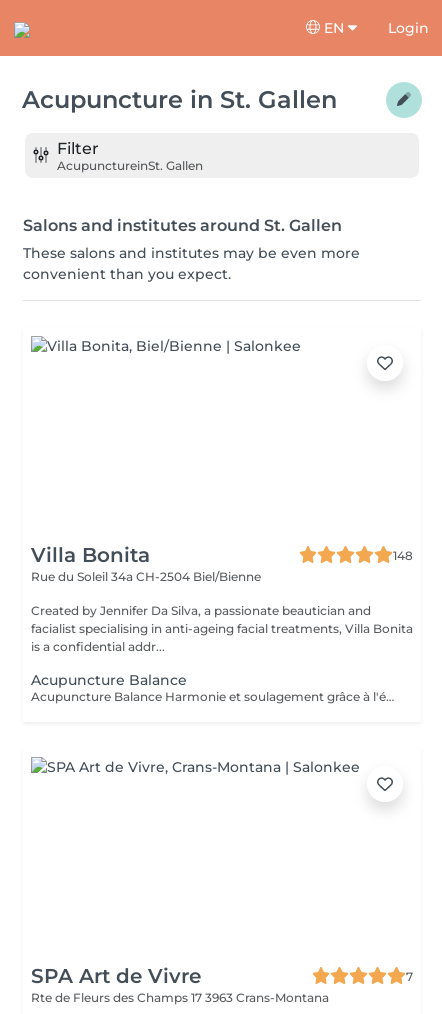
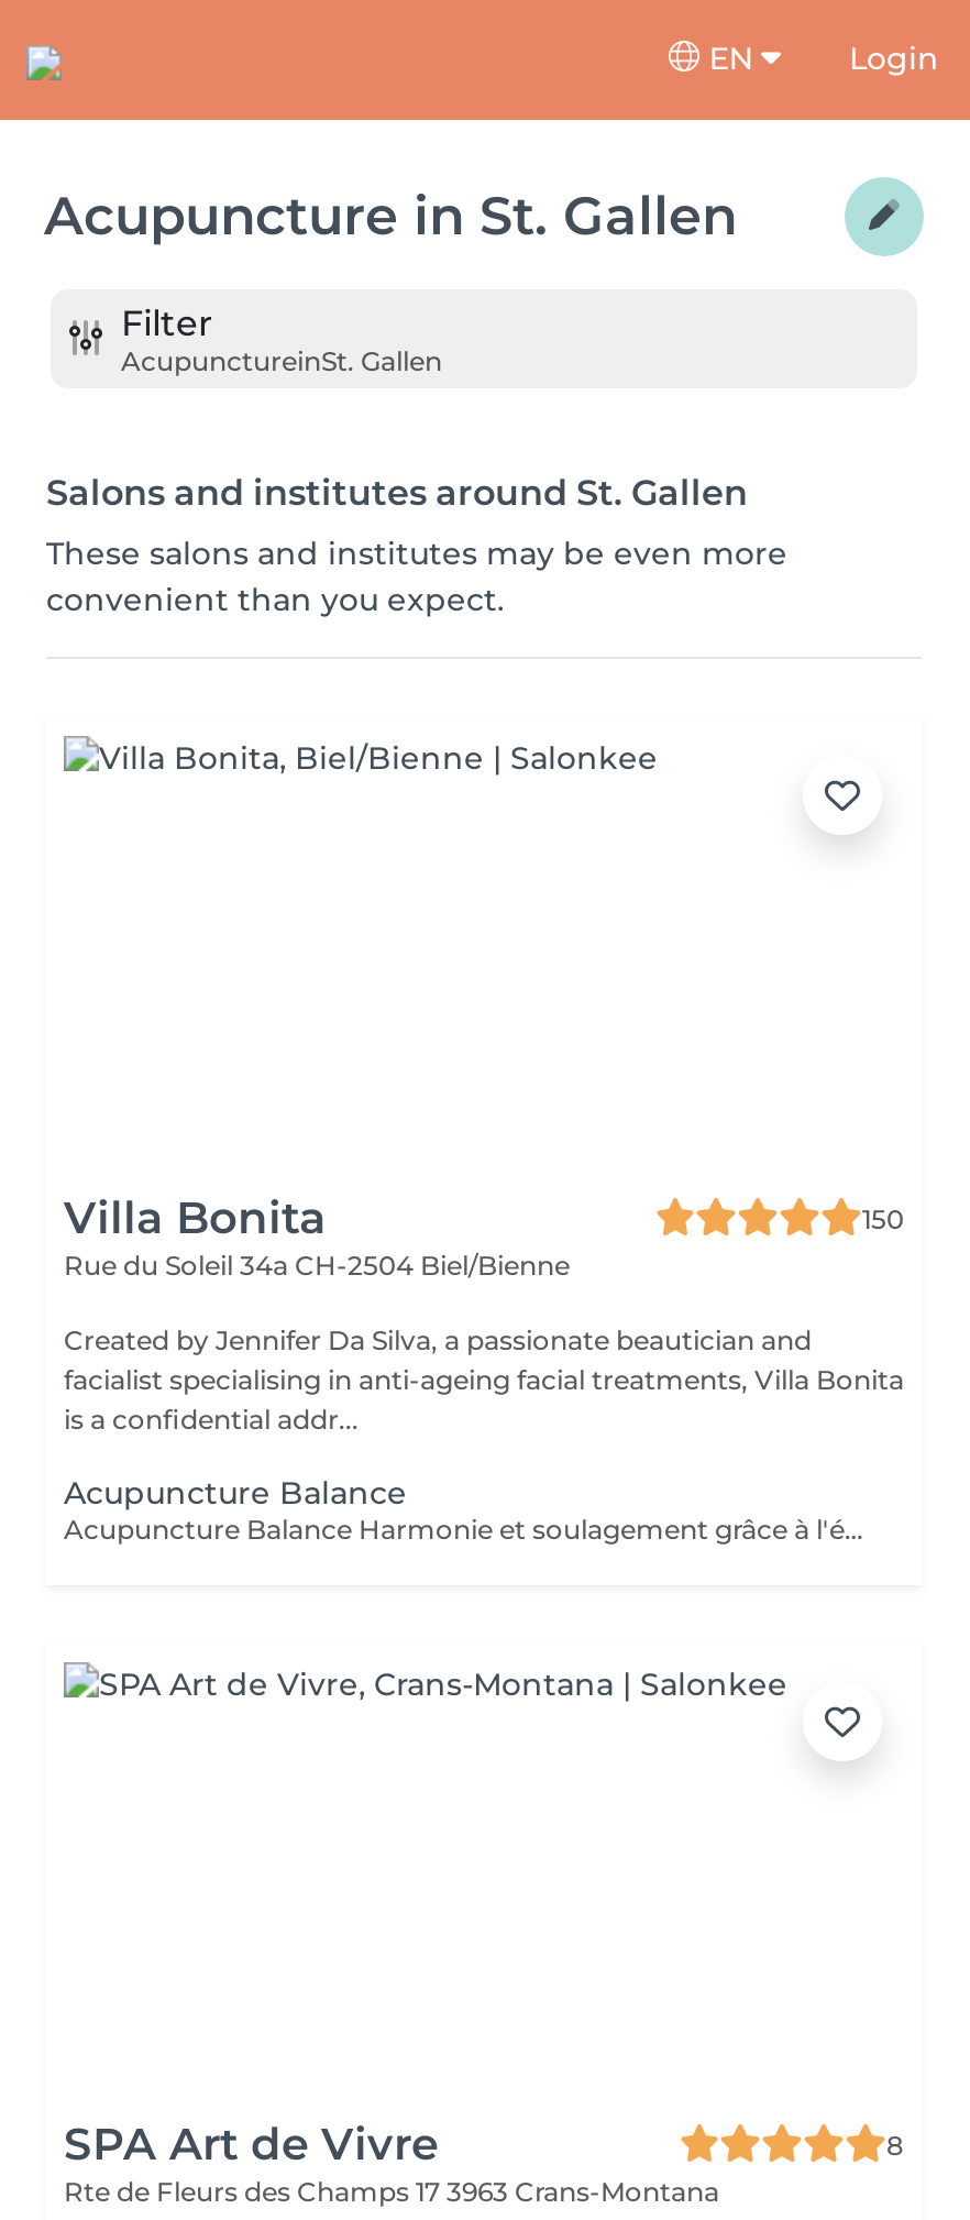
- 148
+ 150

- 7
+ 8
